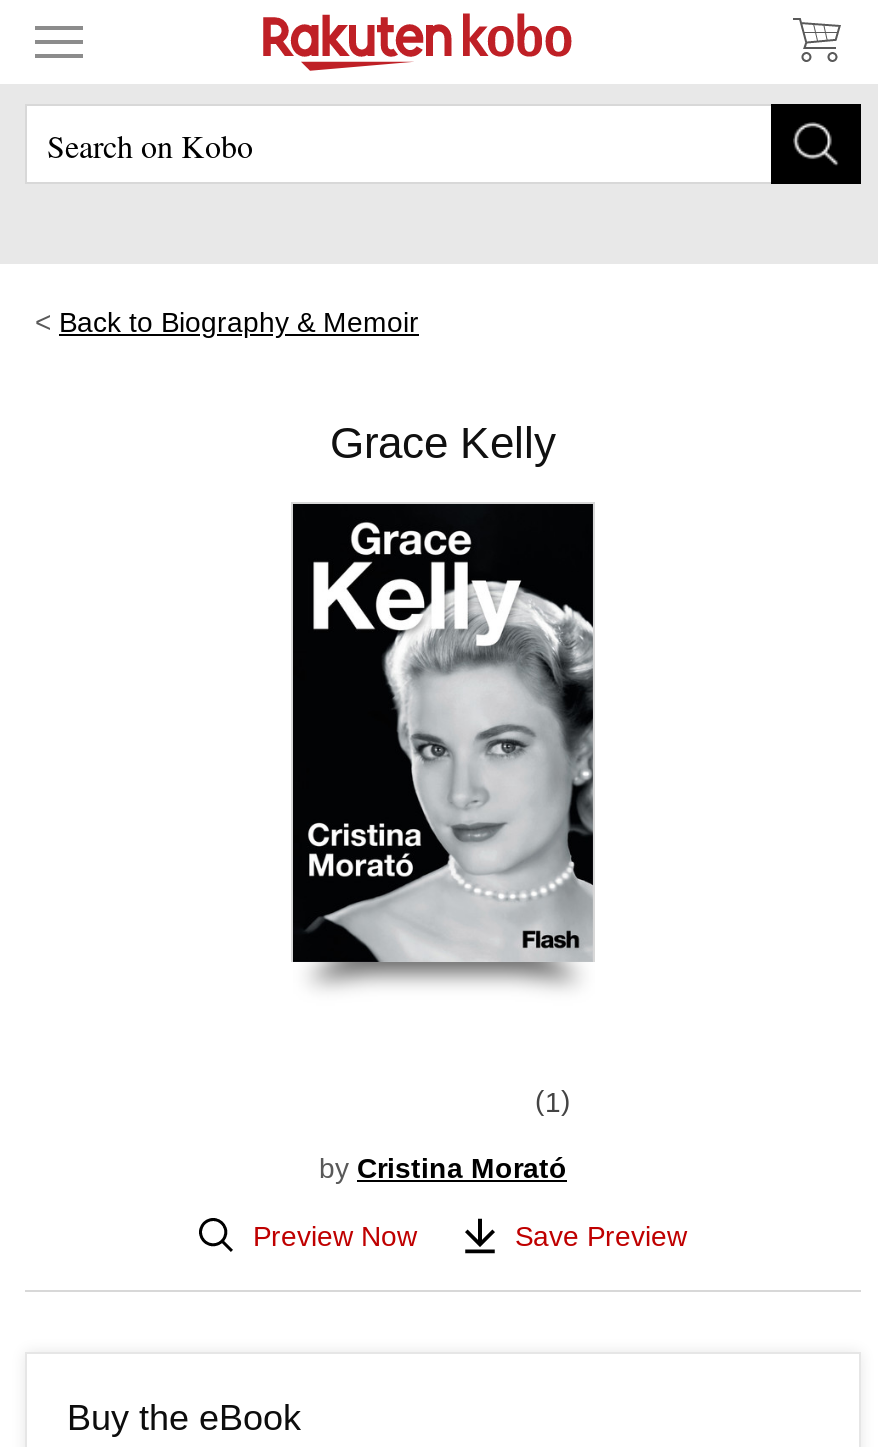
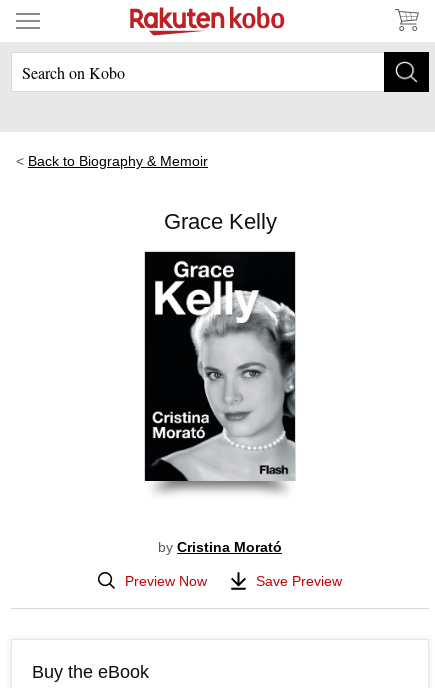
- 1
